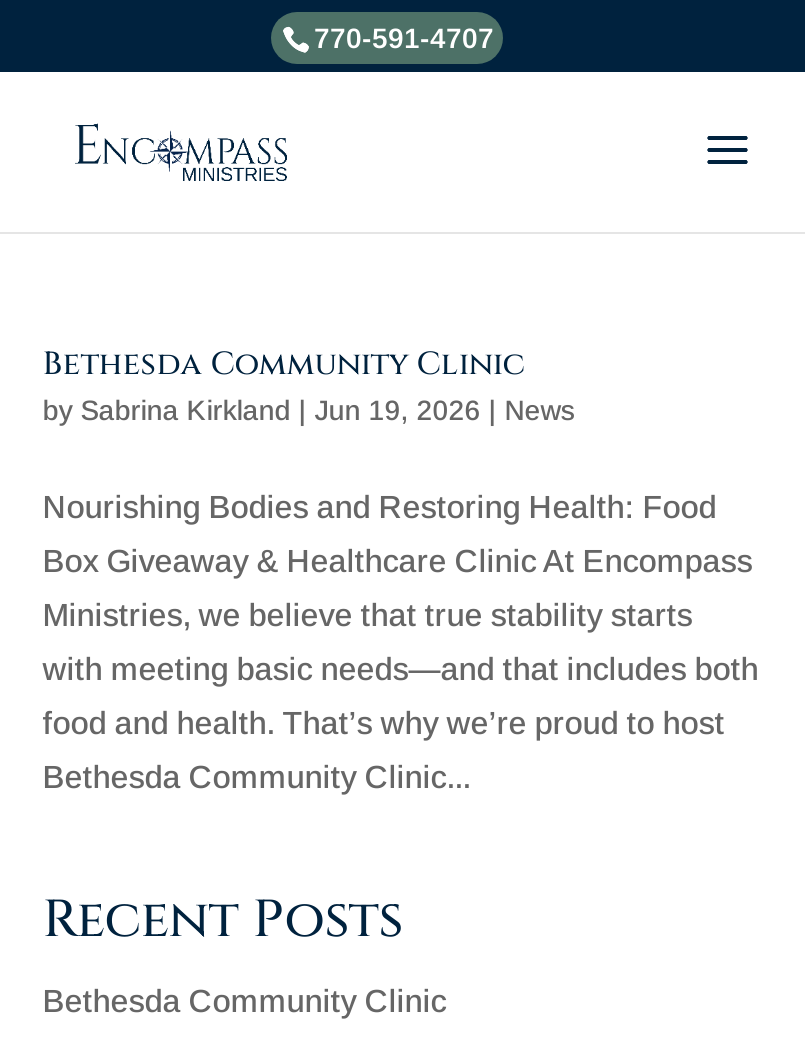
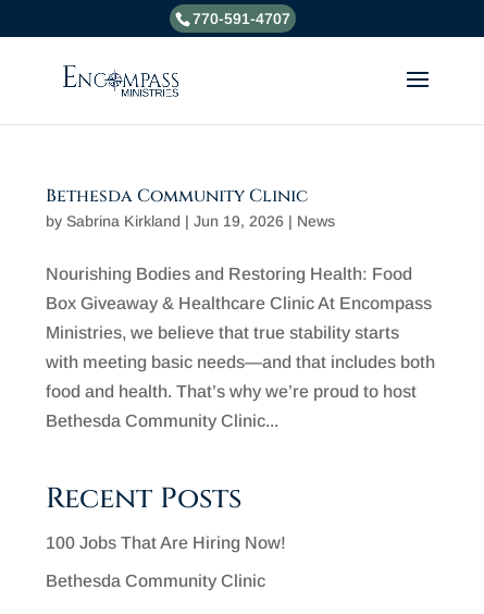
+ 100 Jobs That Are Hiring Now!
